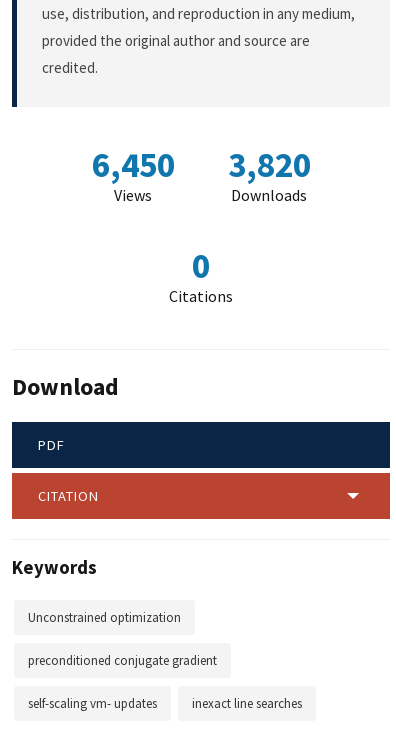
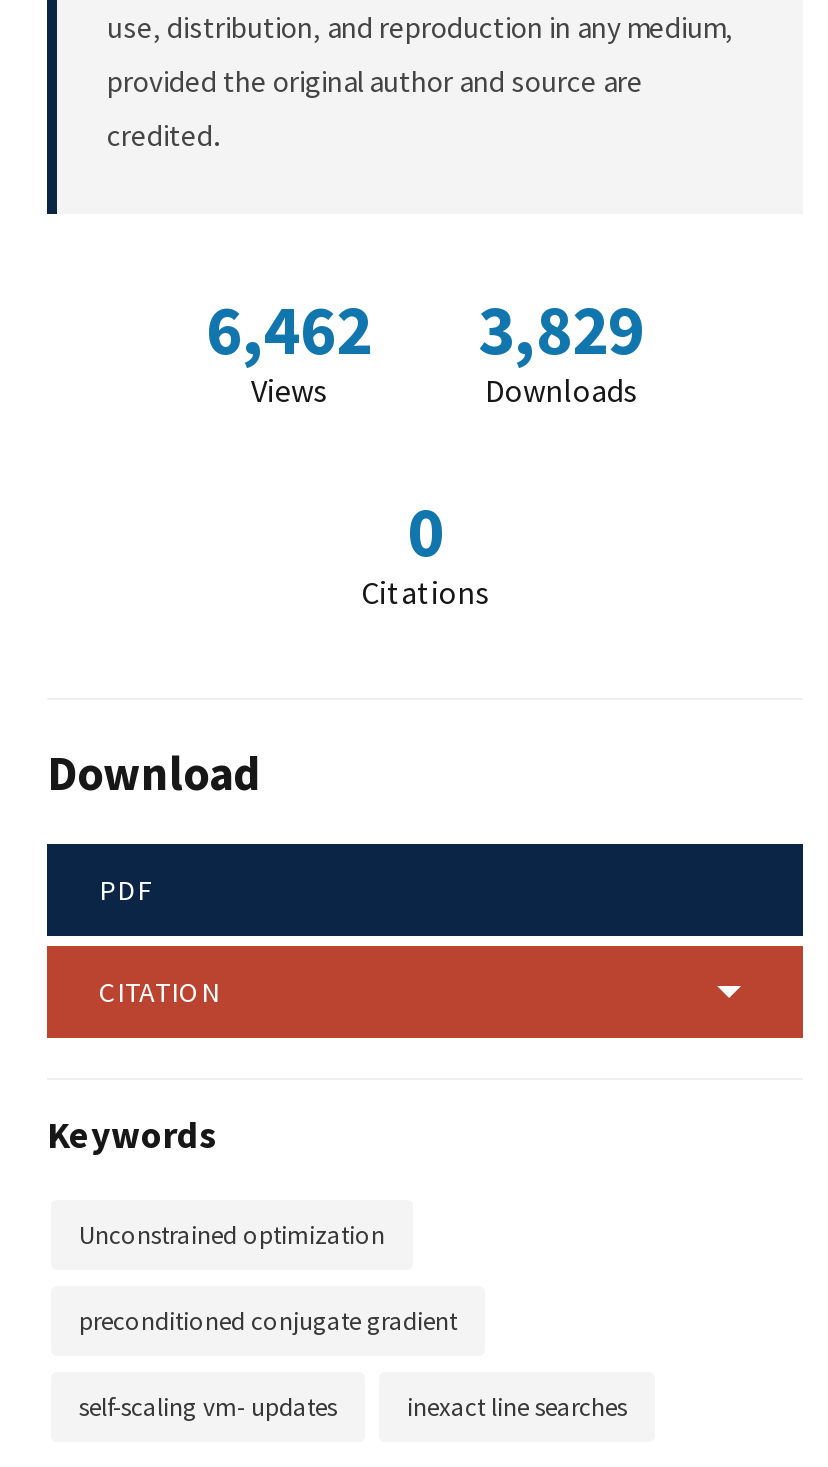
- 6,450
+ 6,462

- 3,820
+ 3,829
